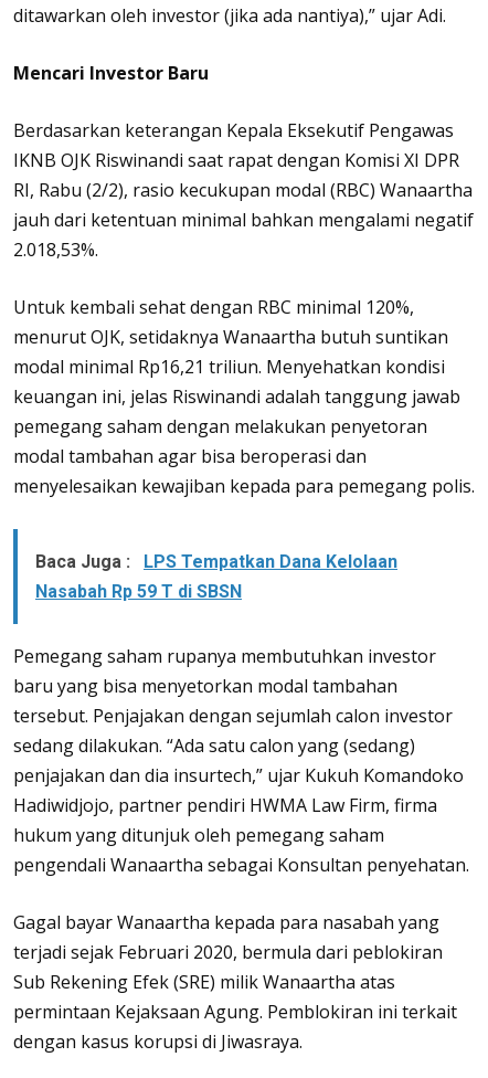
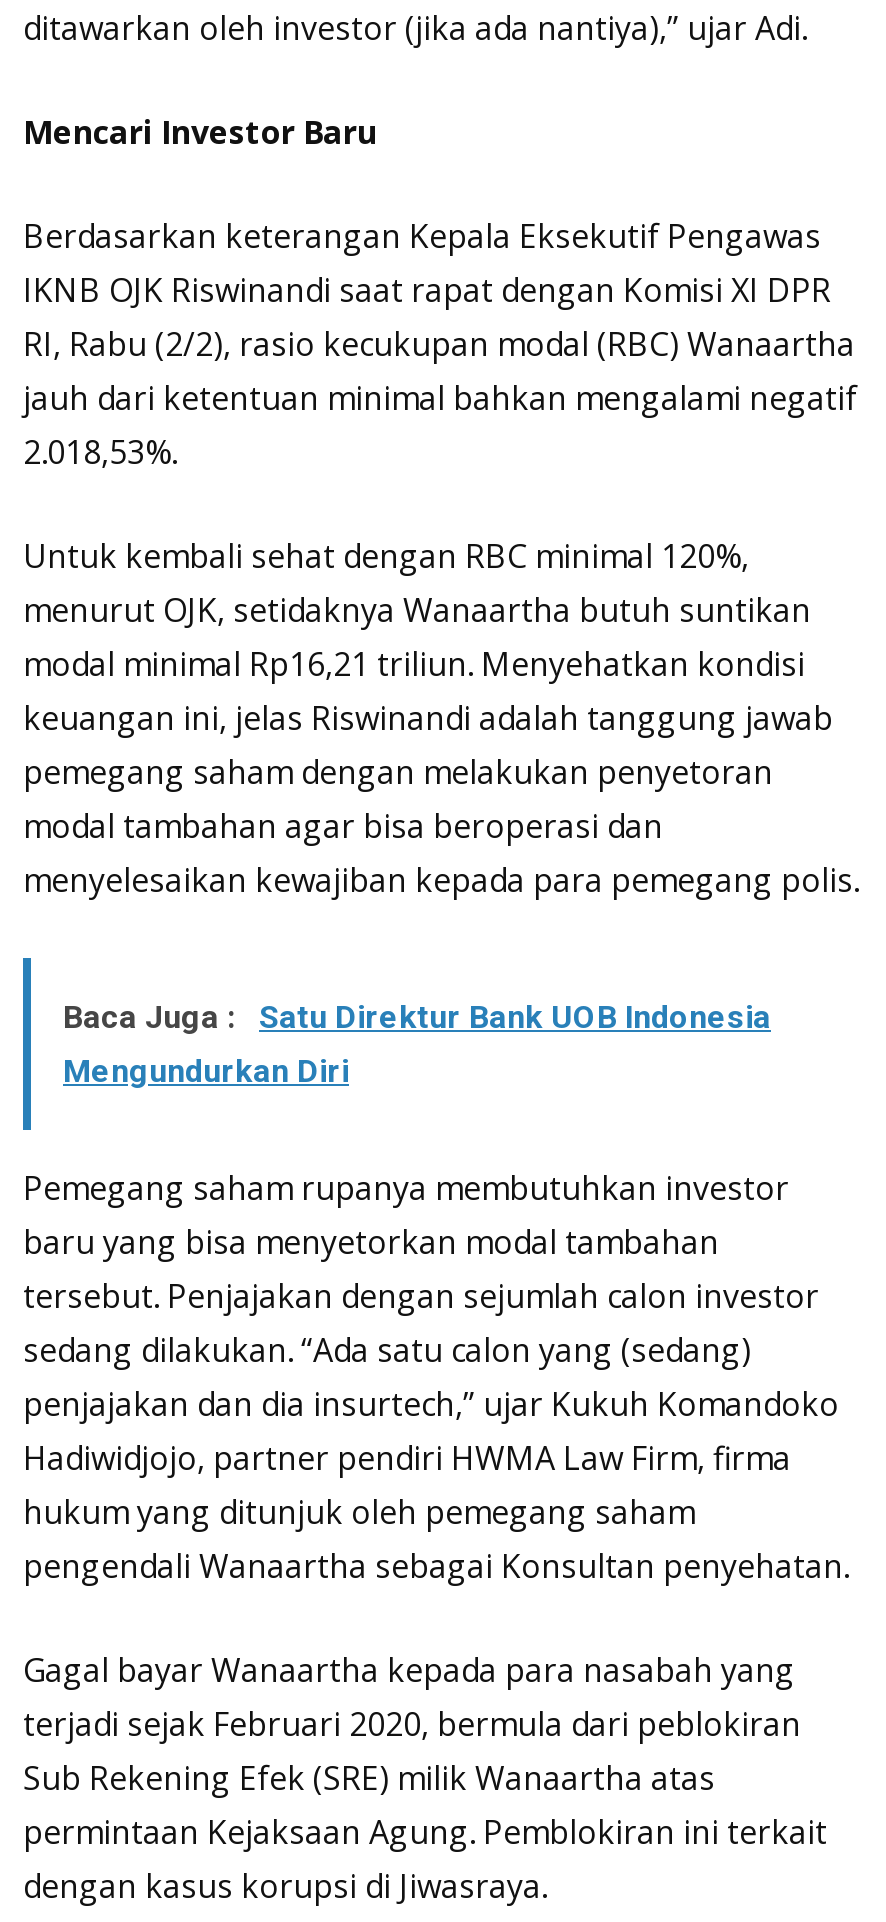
- Baca Juga : LPS Tempatkan Dana Kelolaan
- Nasabah Rp 59 T di SBSN
+ Baca Juga : Satu Direktur Bank UOB Indonesia
+ Mengundurkan Diri
